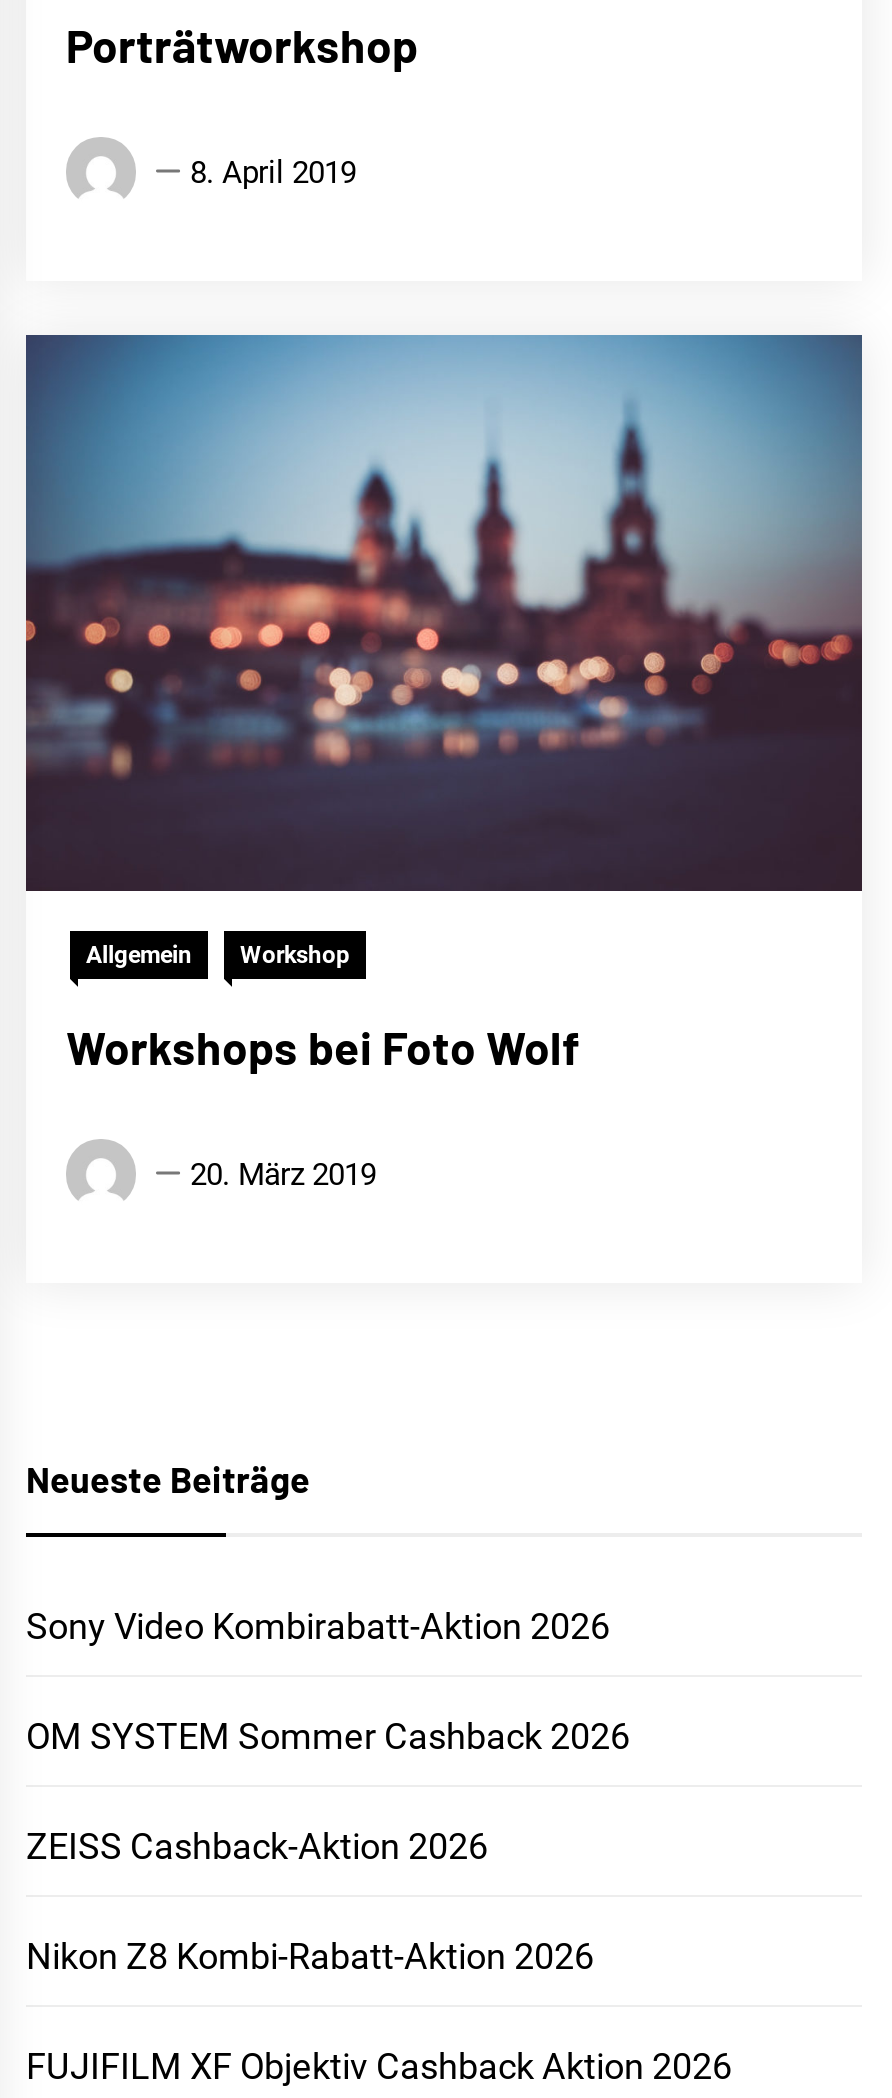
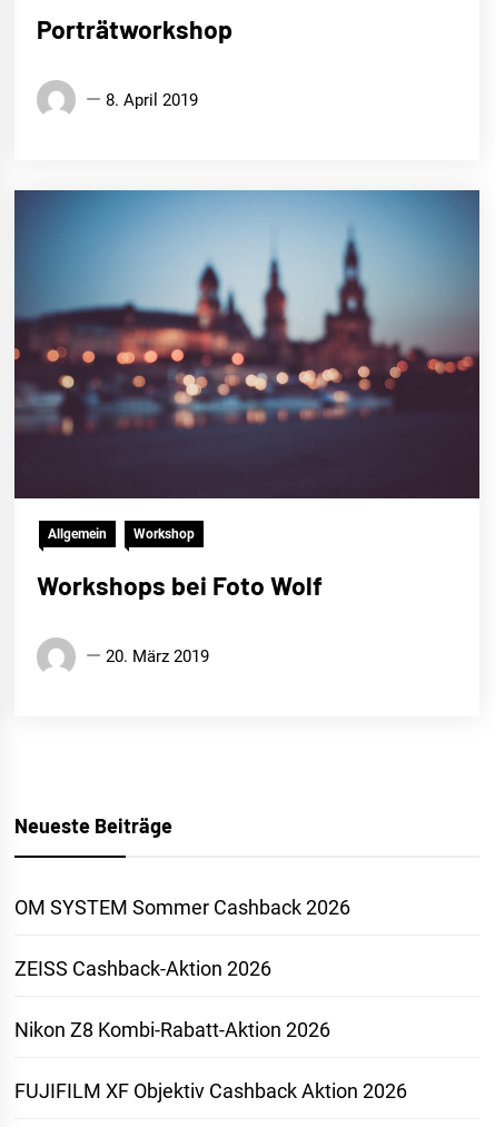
- Sony Video Kombirabatt-Aktion 2026
